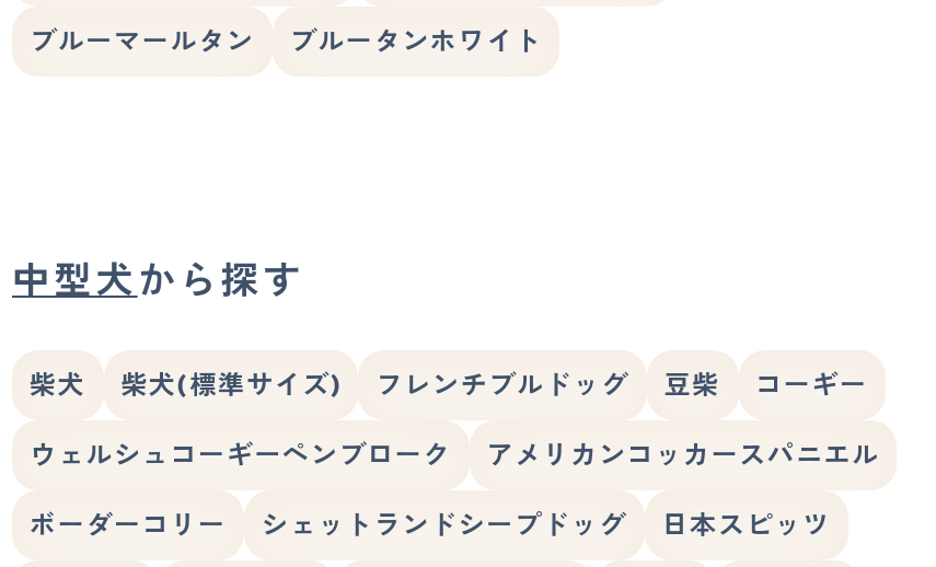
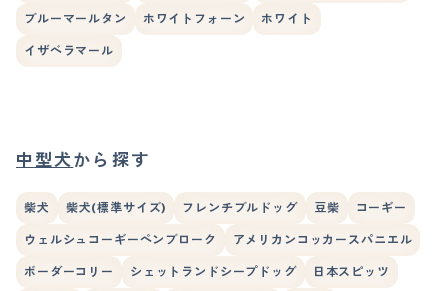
- ブルータンホワイト
+ ホワイトフォーン
+ ホワイト
+ イザベラマール
